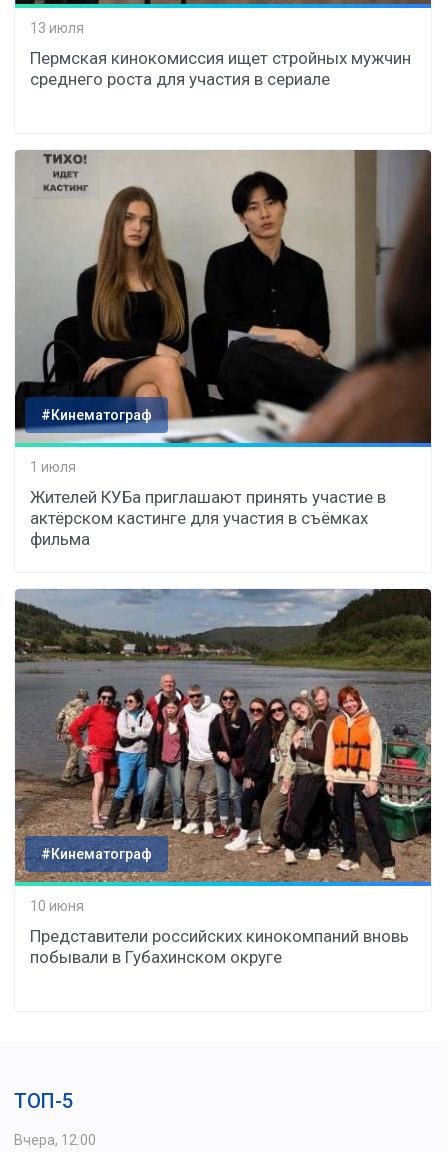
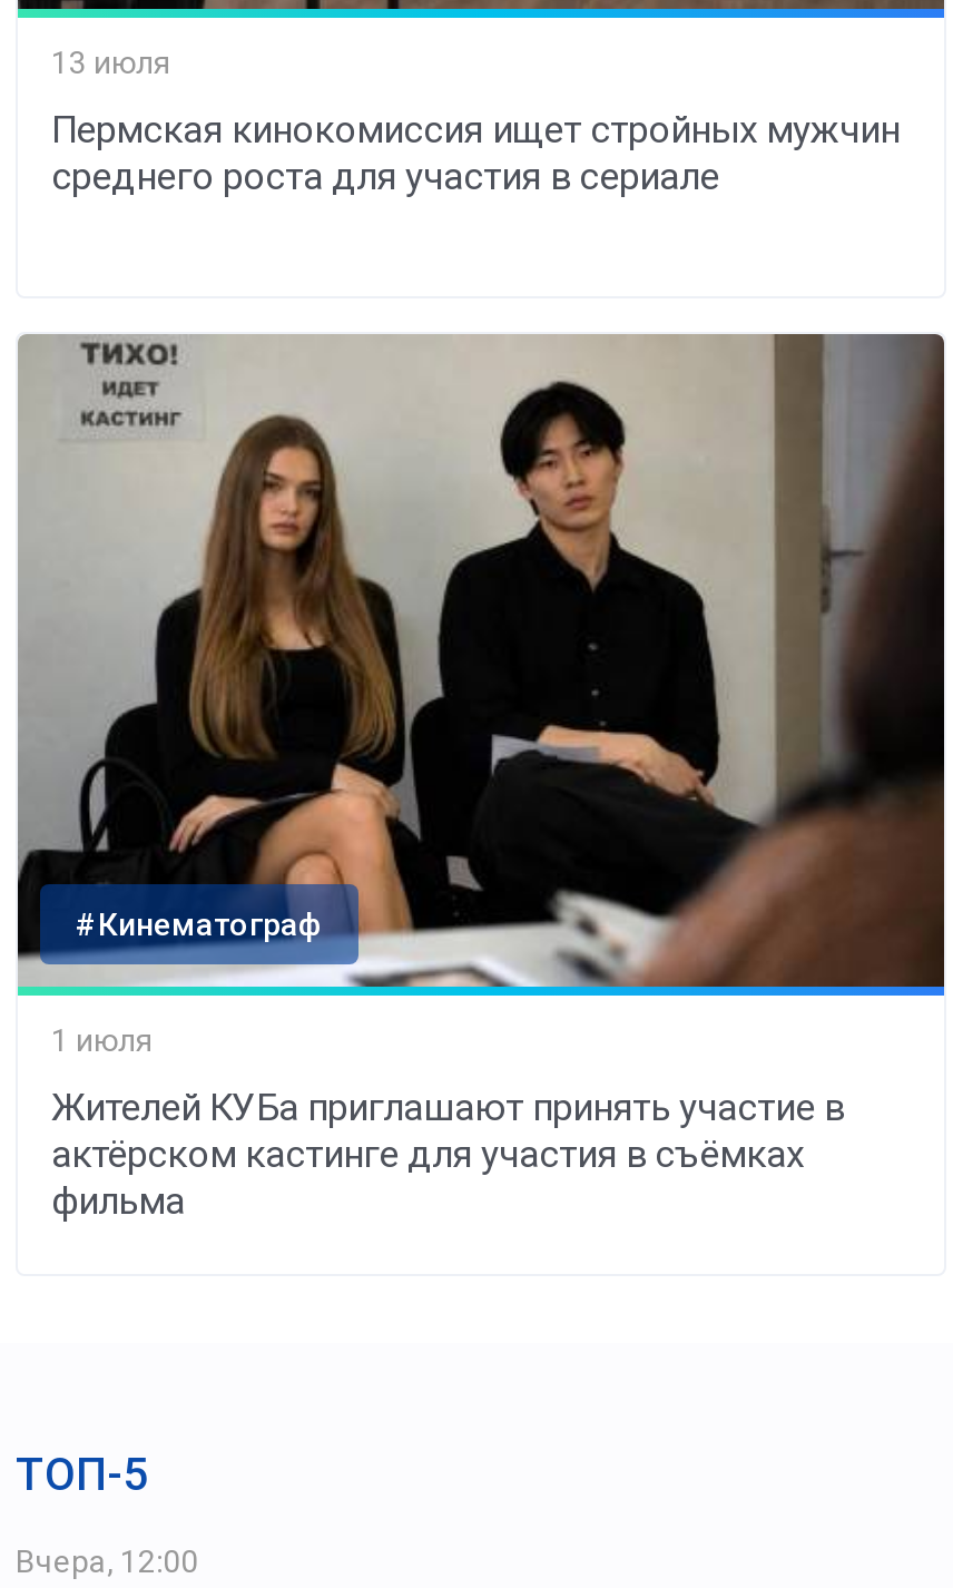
- [image]
- #Кинематограф
- 10 июня
- Представители российских кинокомпаний вновь
- побывали в Губахинском округе
